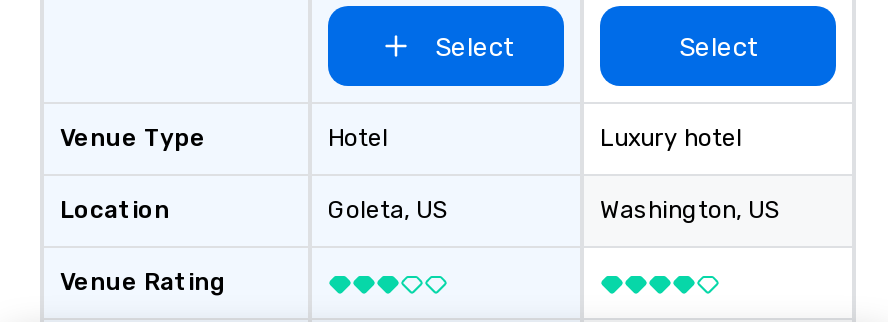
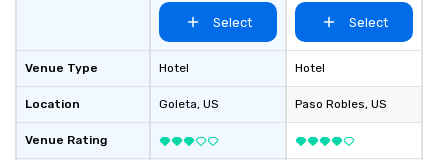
- Luxury hotel
+ Hotel

- Washington, US
+ Paso Robles, US
